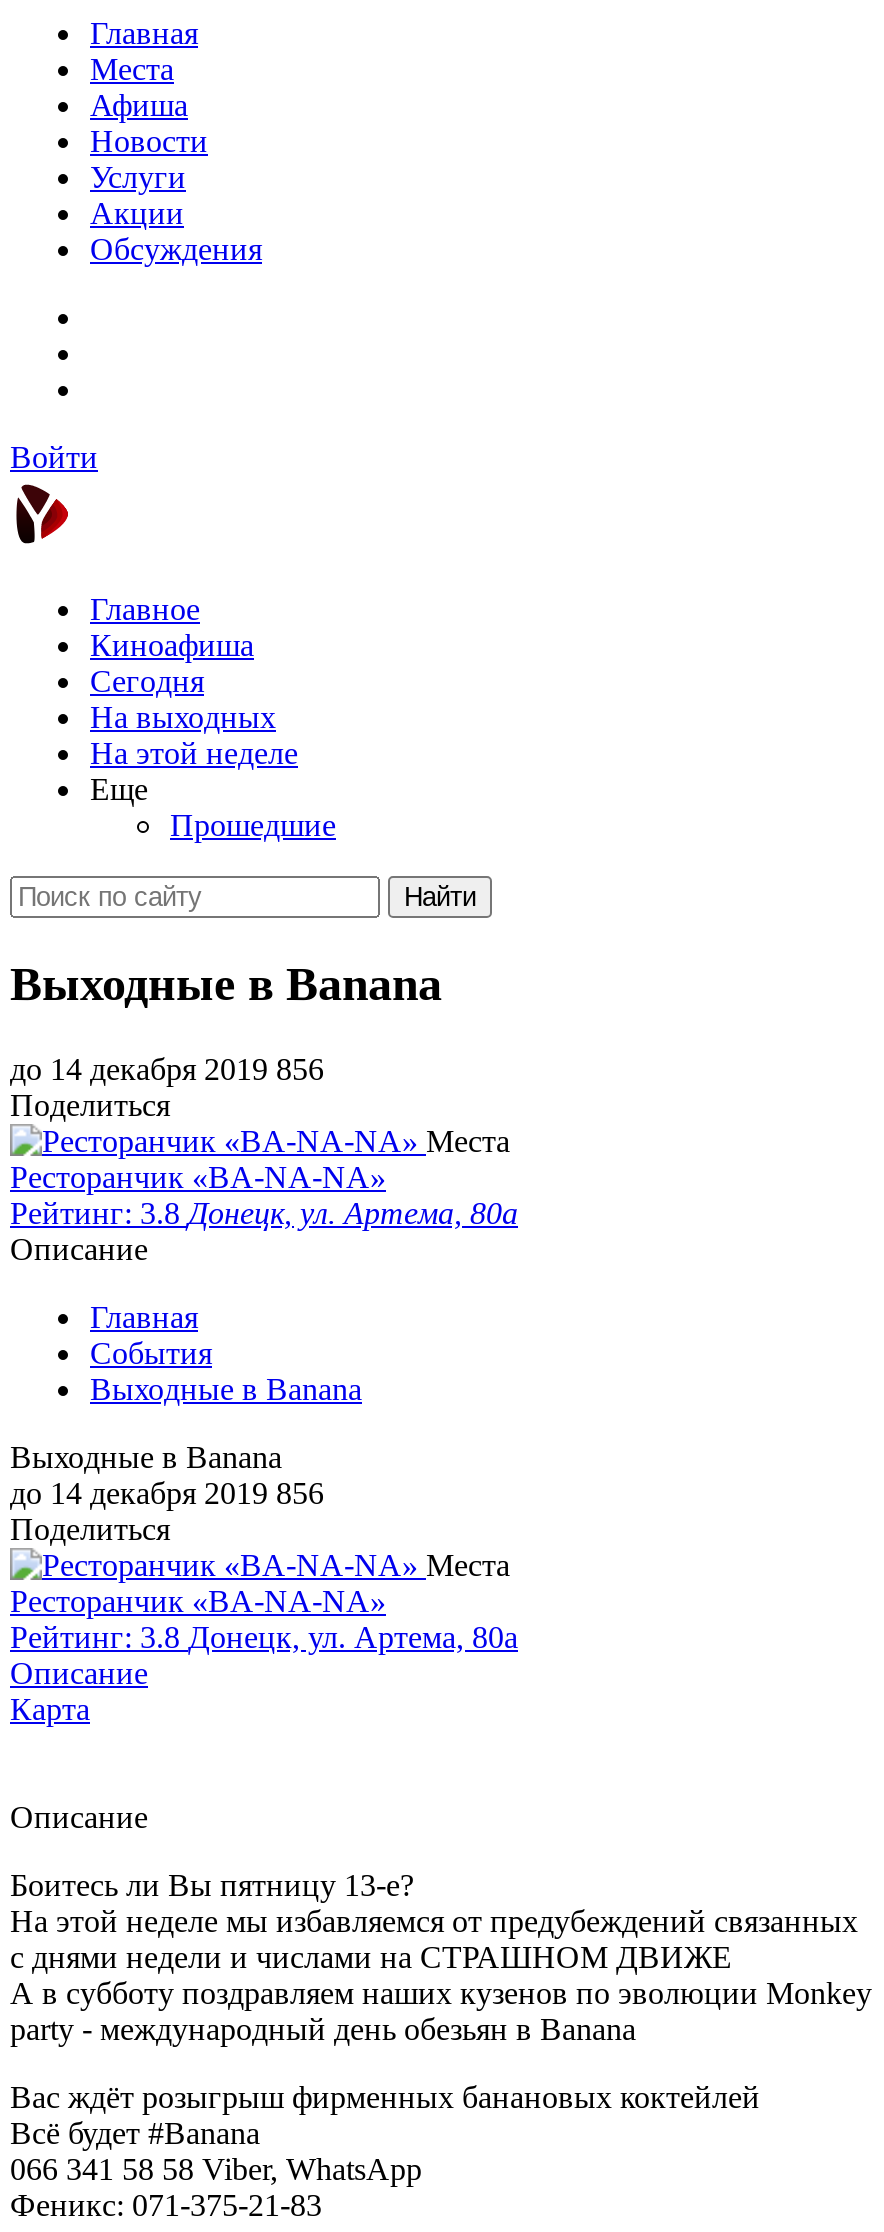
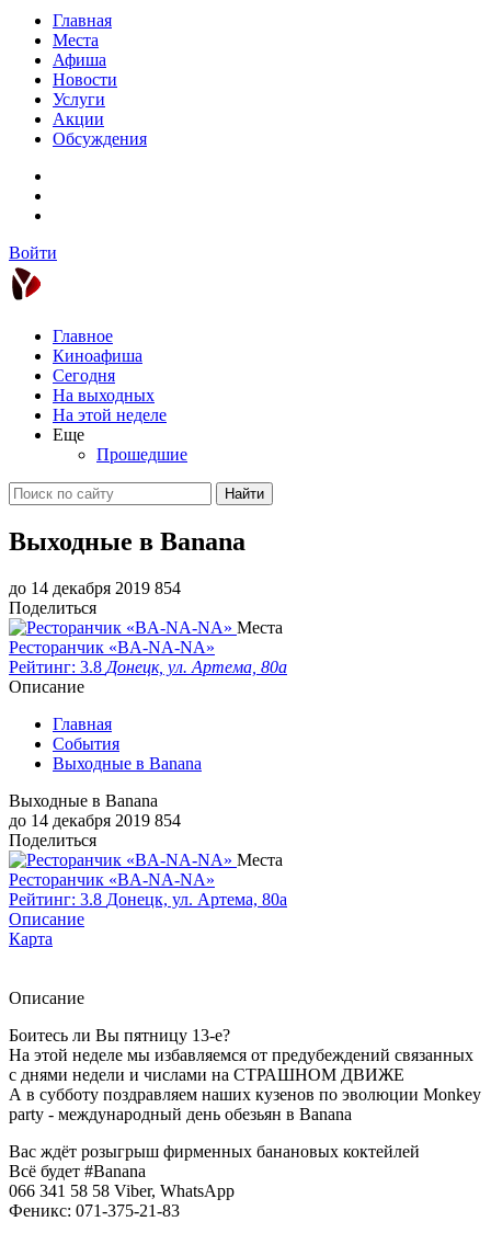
- до 14 декабря 2019 856
+ до 14 декабря 2019 854

- до 14 декабря 2019 856
+ до 14 декабря 2019 854
